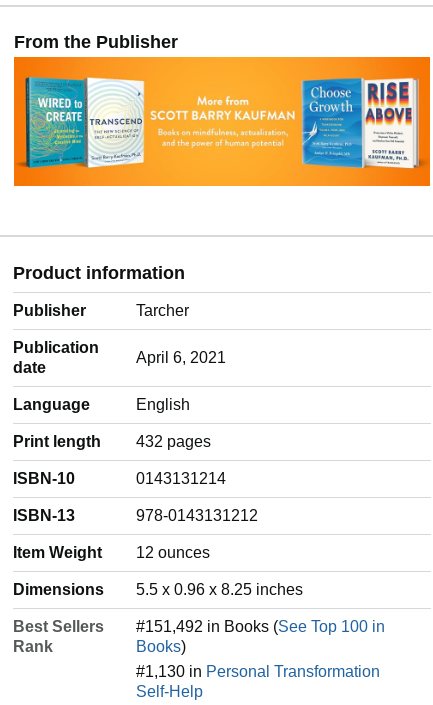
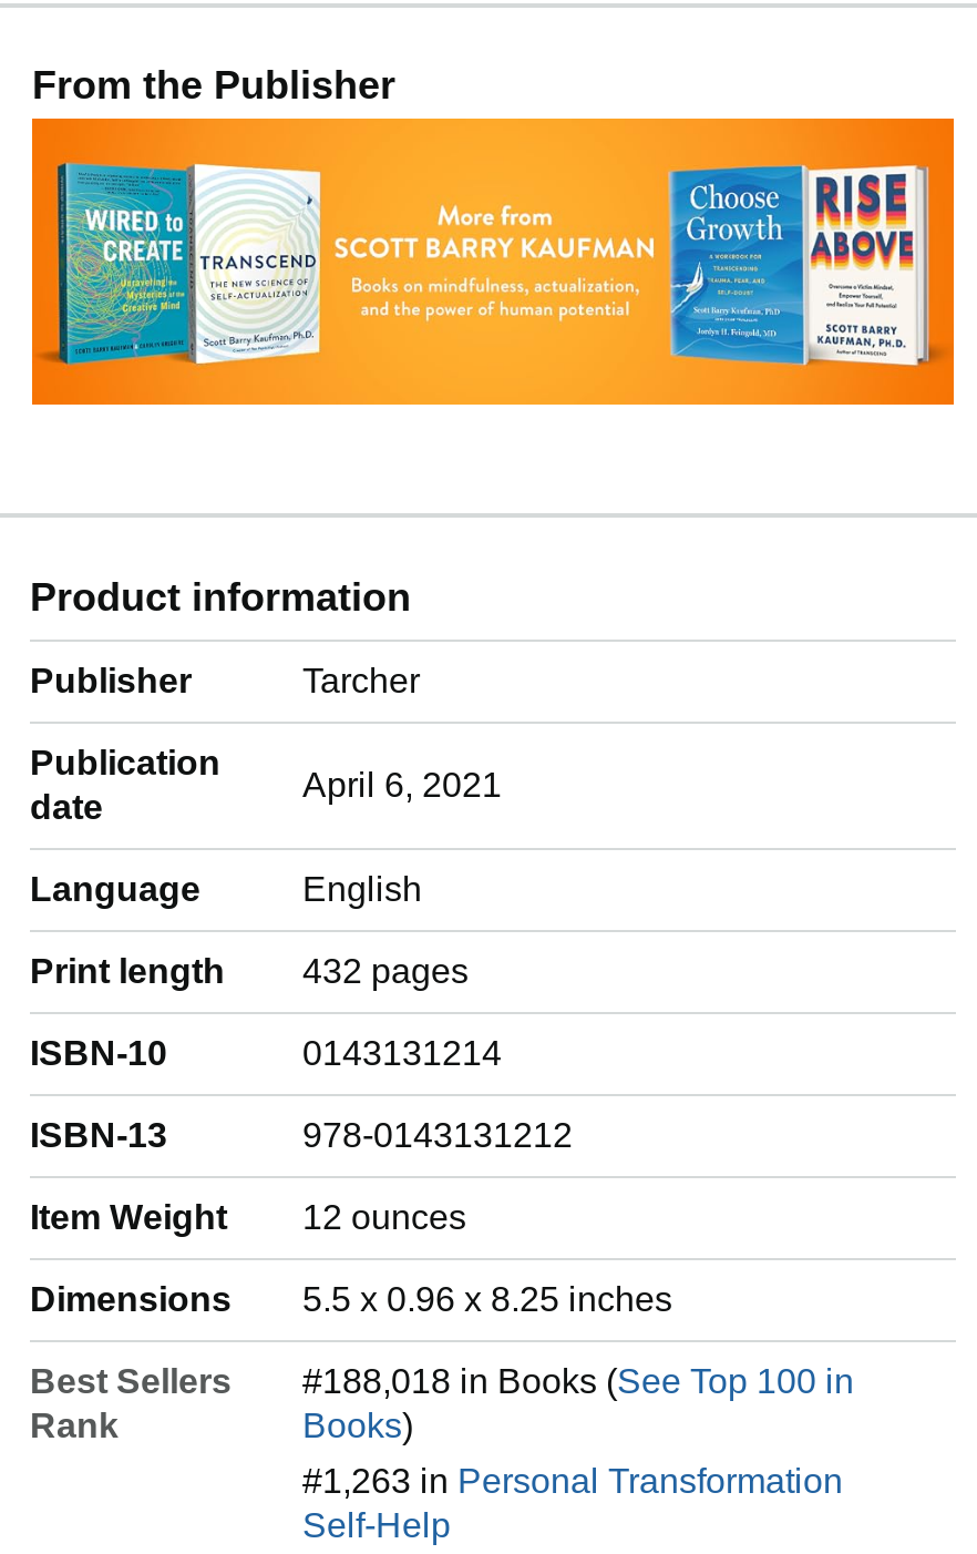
- #151,492 in Books (See Top 100 in
+ #188,018 in Books (See Top 100 in

- #1,130 in Personal Transformation
+ #1,263 in Personal Transformation
